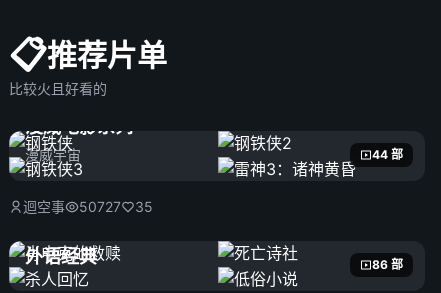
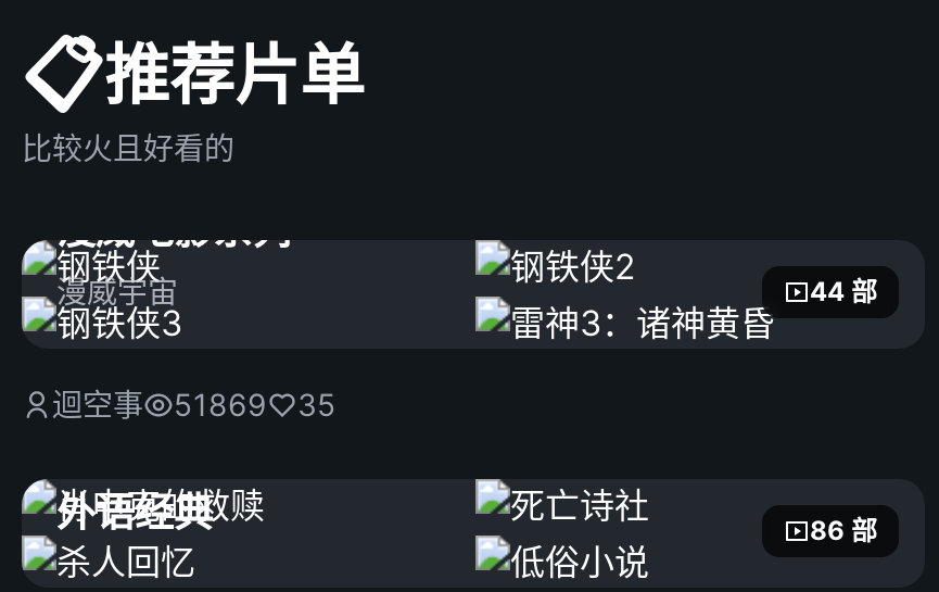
- 迴空事 50727 35
+ 迴空事 51869 35
